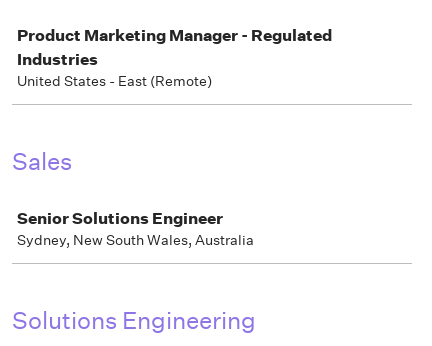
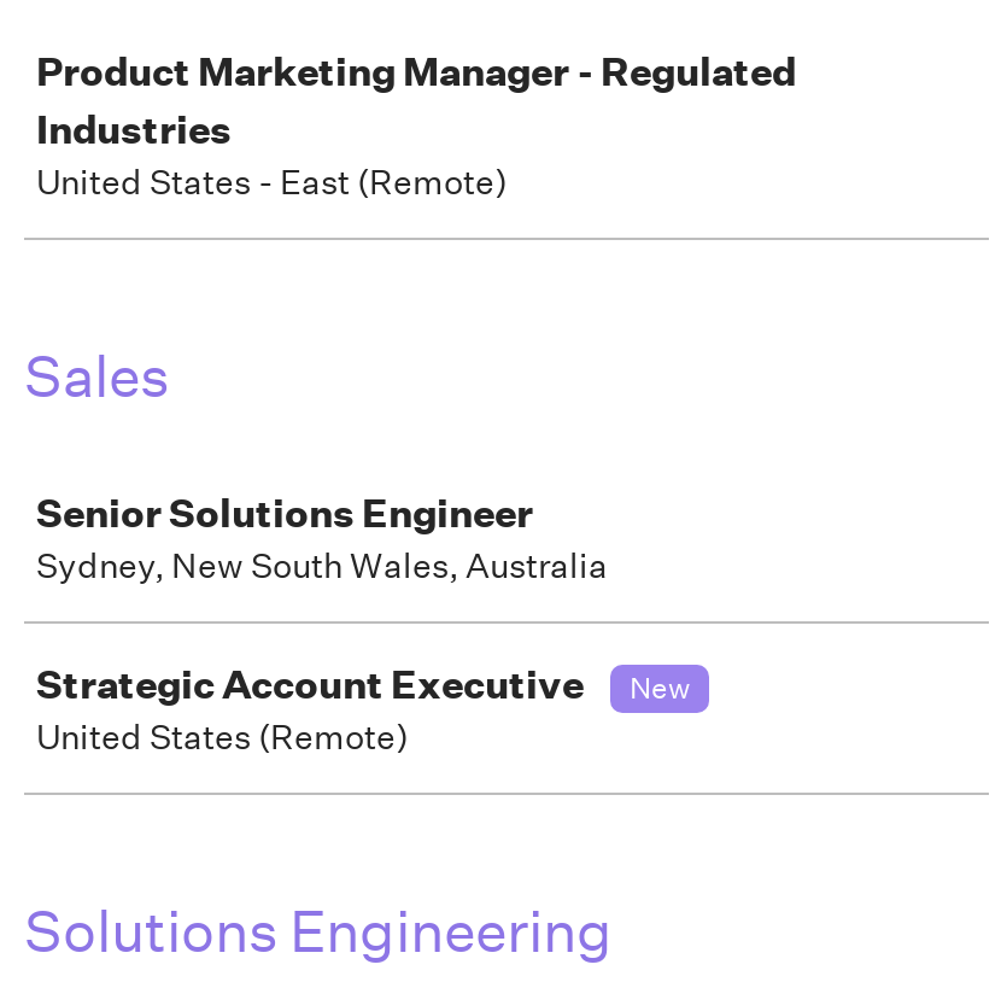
+ Strategic Account Executive
+ New
+ United States (Remote)
